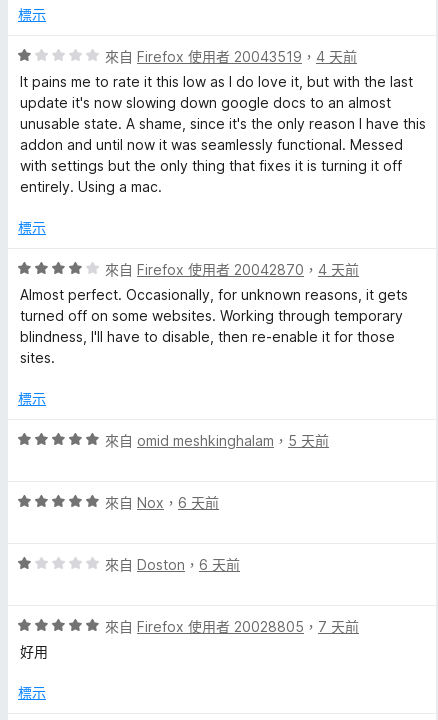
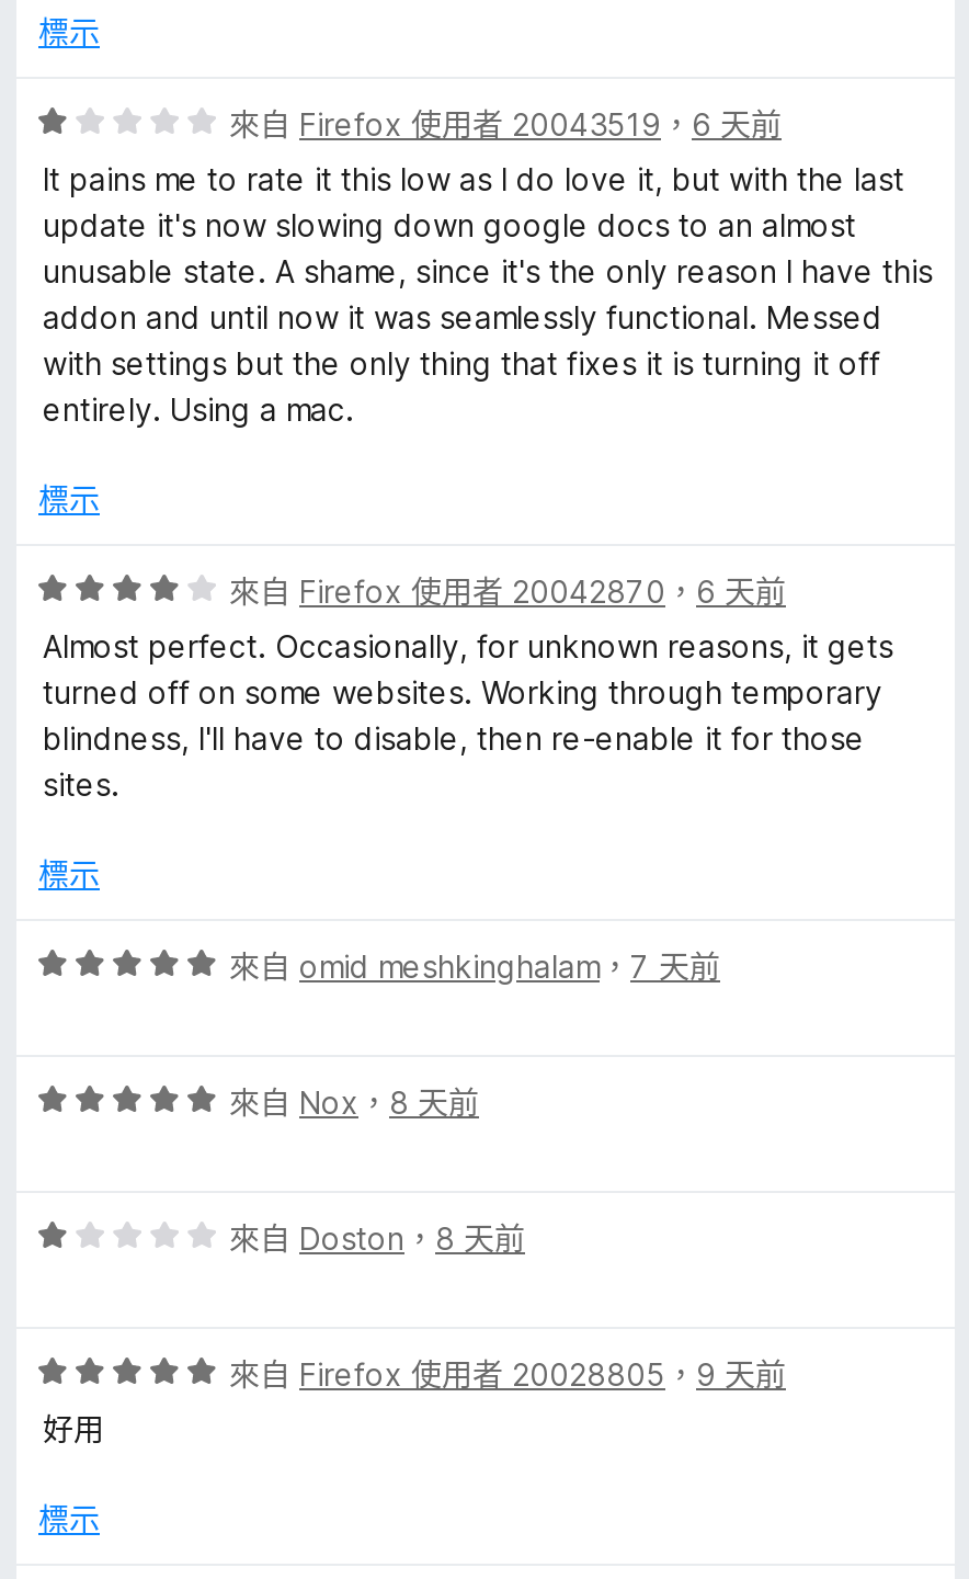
- 來自Firefox 使用者 20043519，4 天前
+ 來自Firefox 使用者 20043519，6 天前

- 來自Firefox 使用者 20042870，4 天前
+ 來自Firefox 使用者 20042870，6 天前

- 來自omid meshkinghalam，5 天前
+ 來自omid meshkinghalam，7 天前

- 來自Nox，6 天前
+ 來自Nox，8 天前

- 來自Doston，6 天前
+ 來自Doston，8 天前

- 來自Firefox 使用者 20028805，7 天前
+ 來自Firefox 使用者 20028805，9 天前
